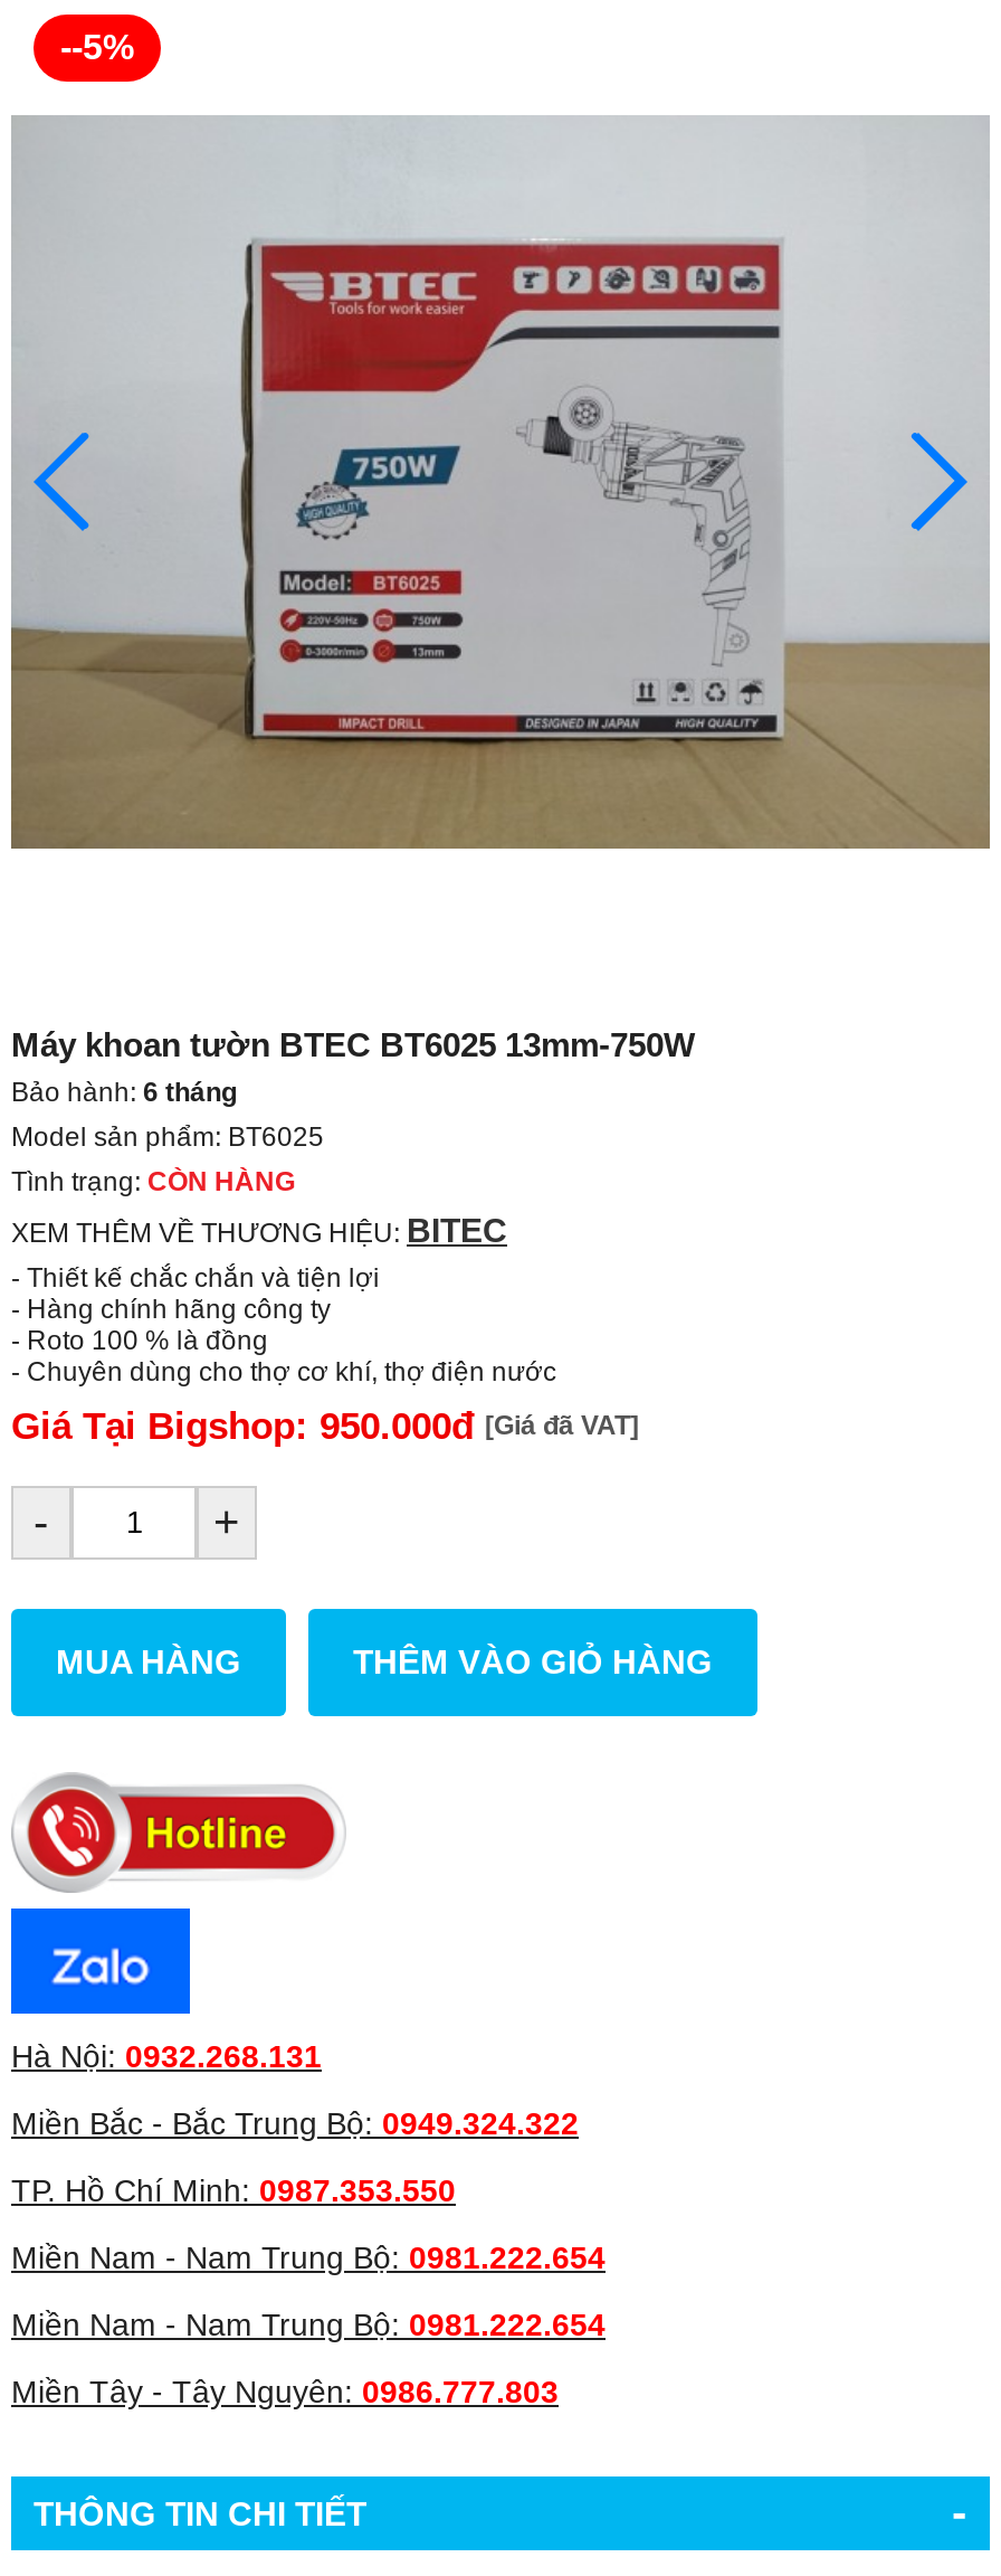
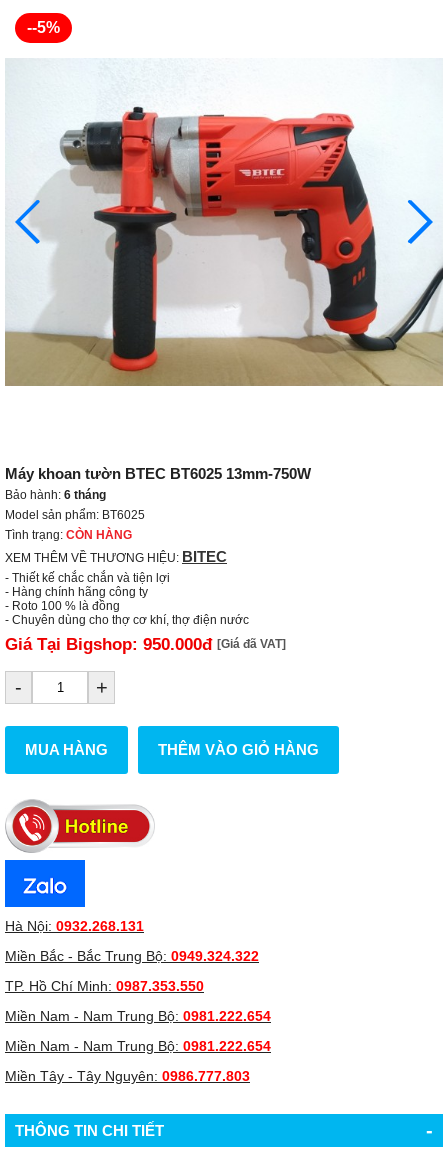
- [image]
+ [image]
